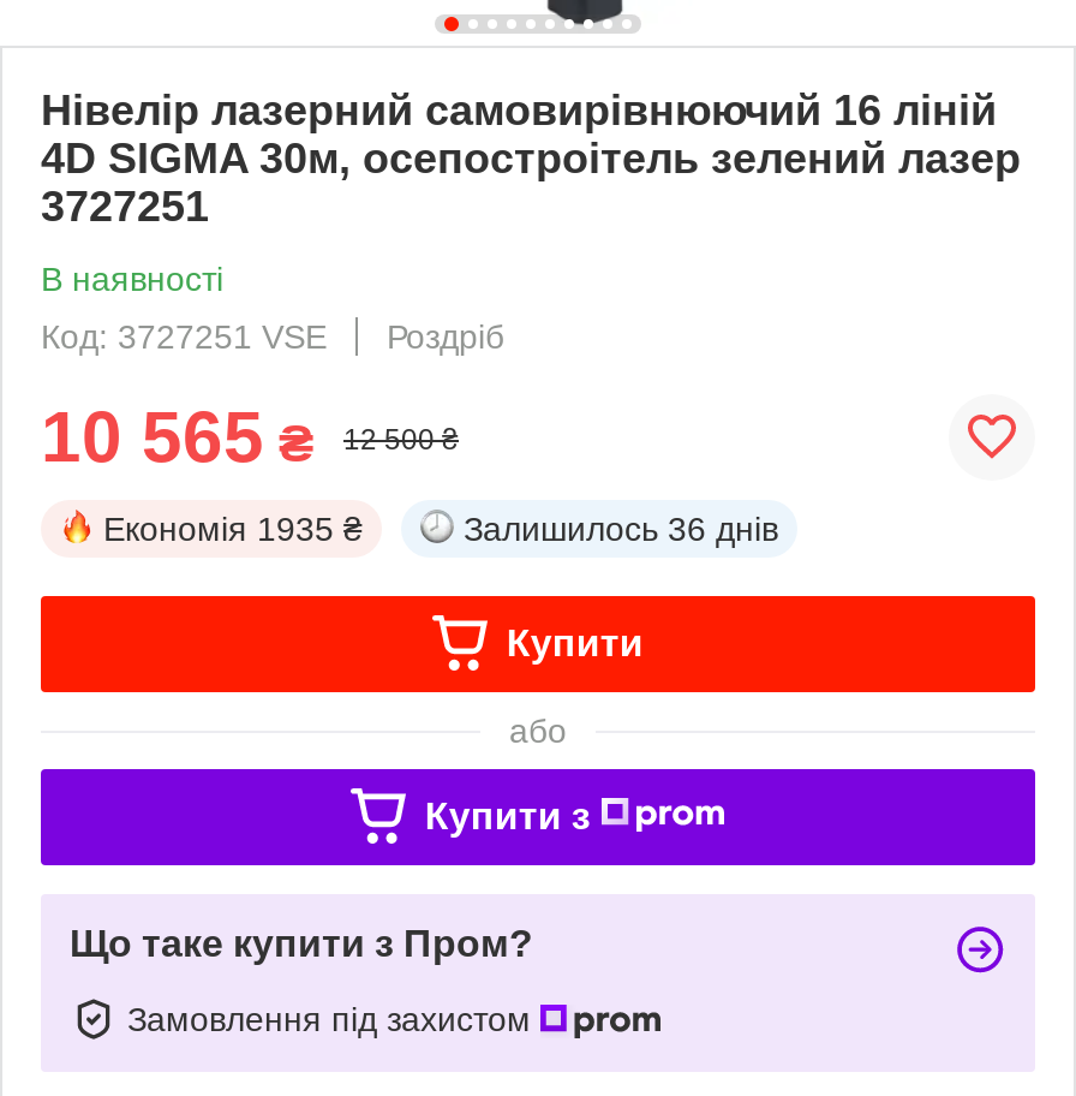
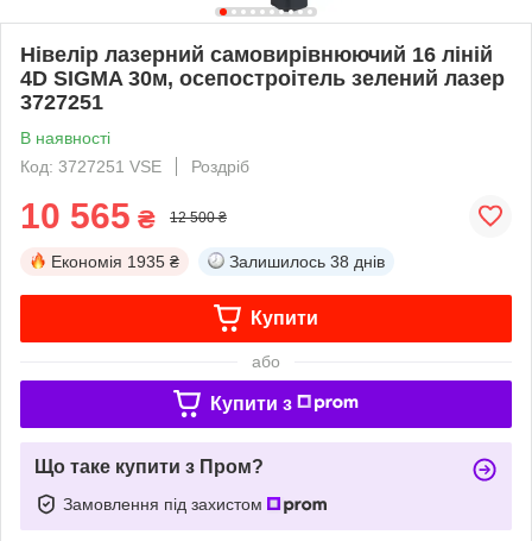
- Залишилось 36 днів
+ Залишилось 38 днів
